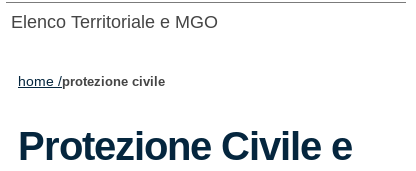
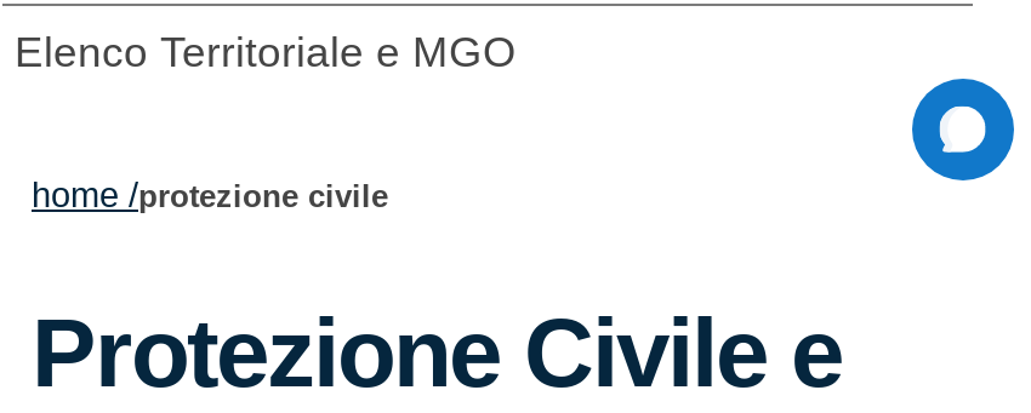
+ [image]
